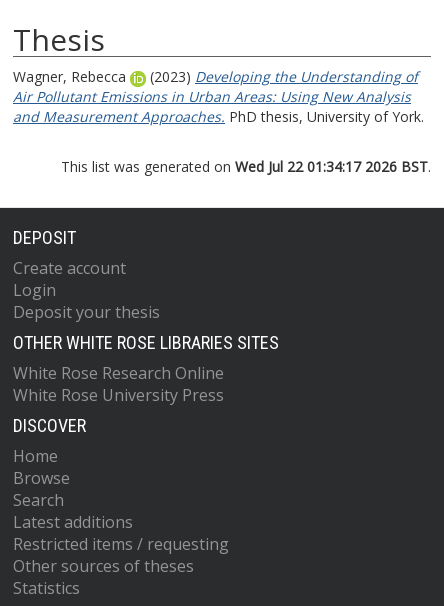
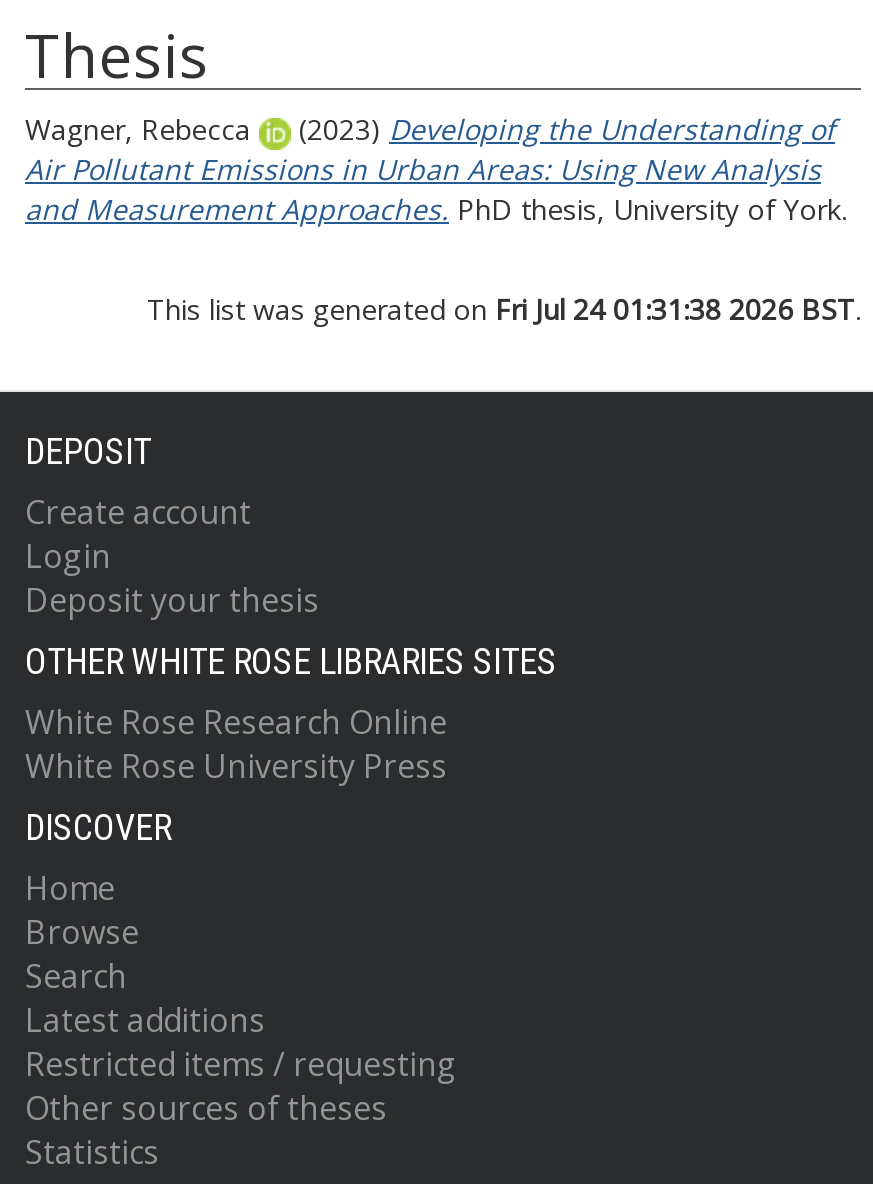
- This list was generated on Wed Jul 22 01:34:17 2026 BST.
+ This list was generated on Fri Jul 24 01:31:38 2026 BST.
